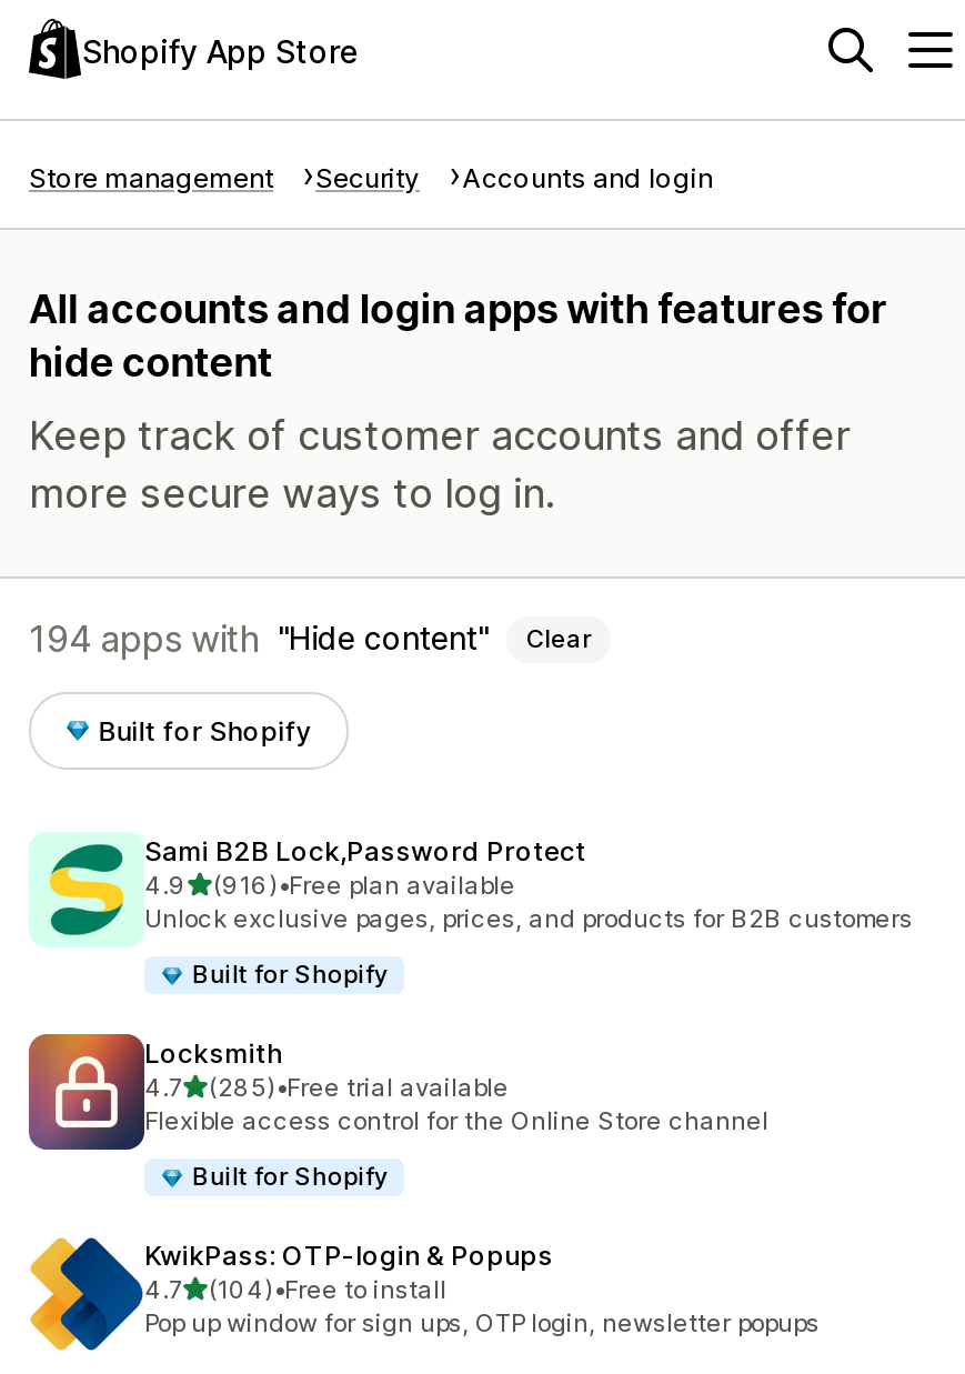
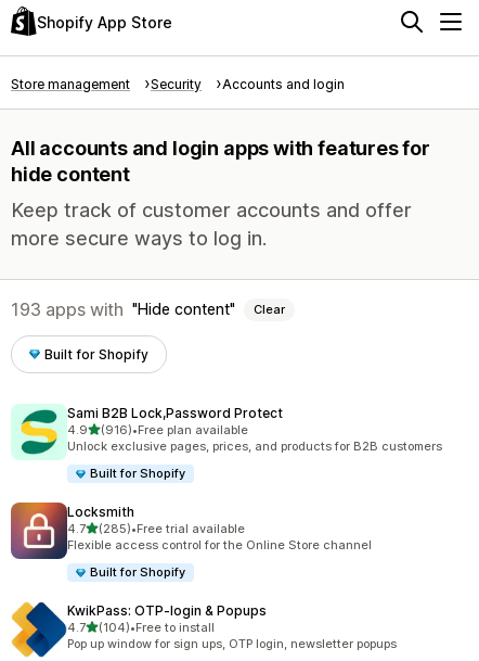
- 194 apps with Hide content Clear
+ 193 apps with Hide content Clear
